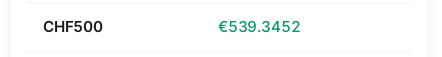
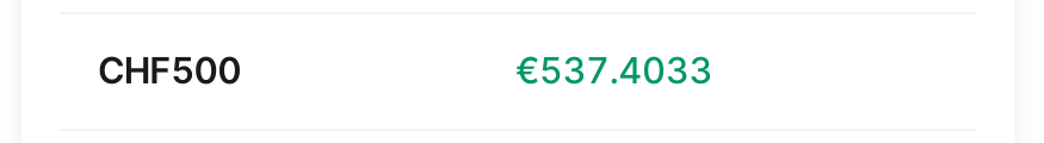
- €539.3452
+ €537.4033
